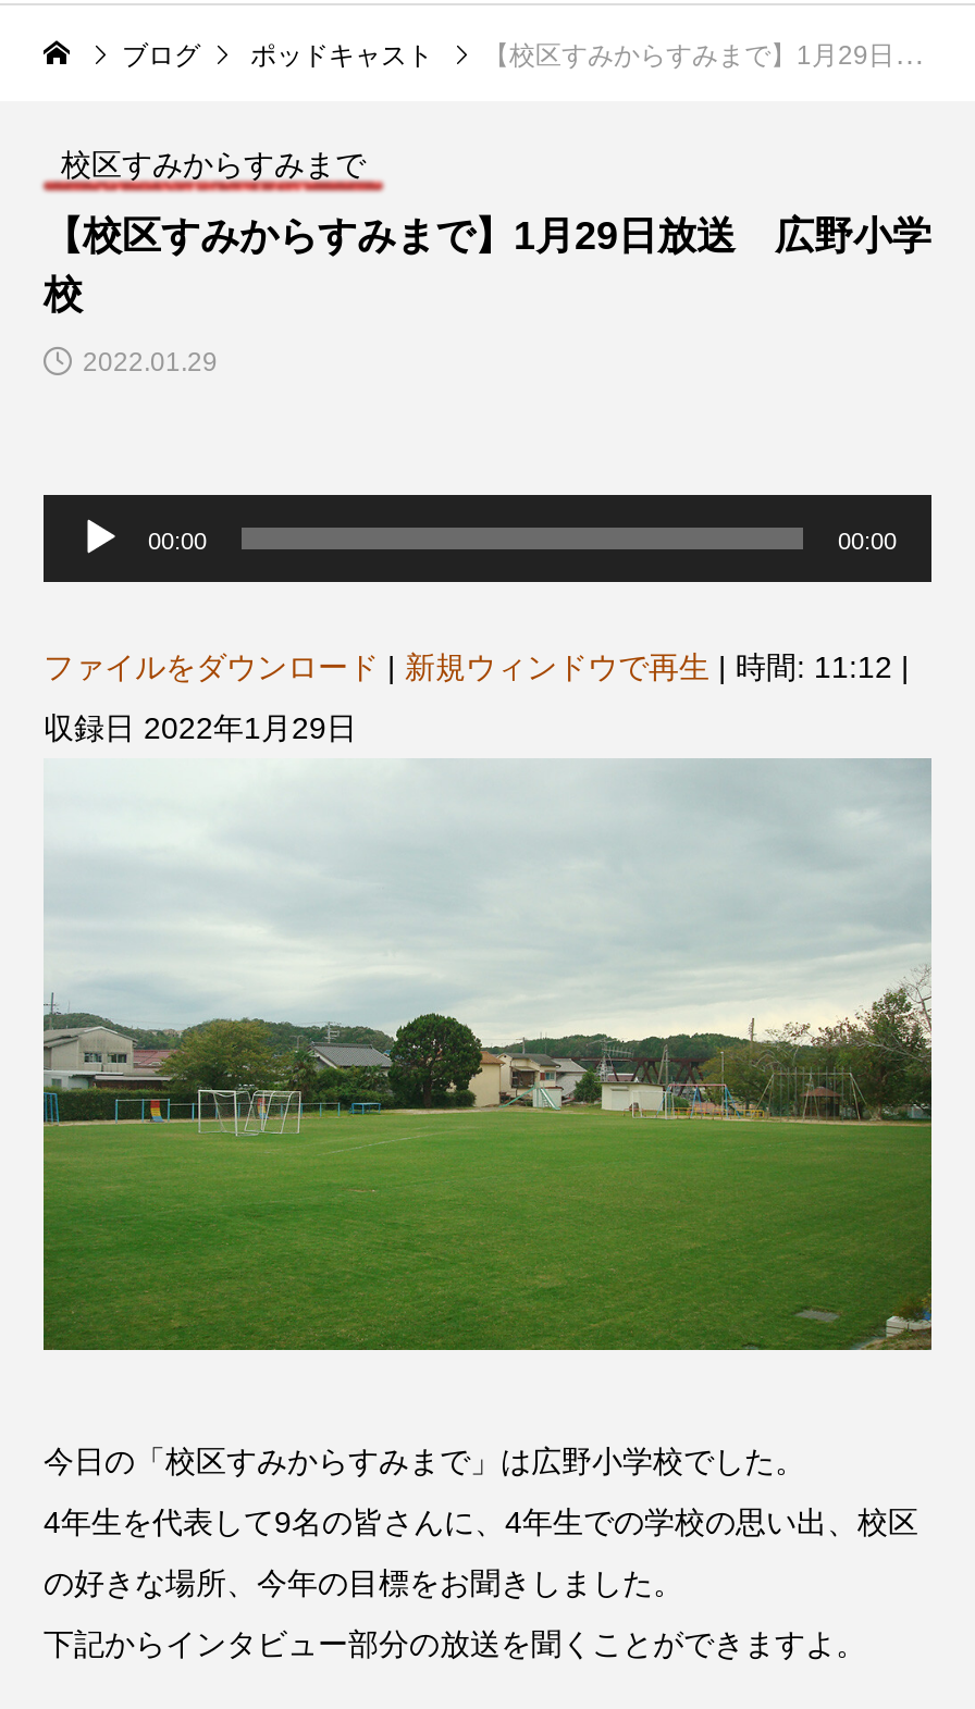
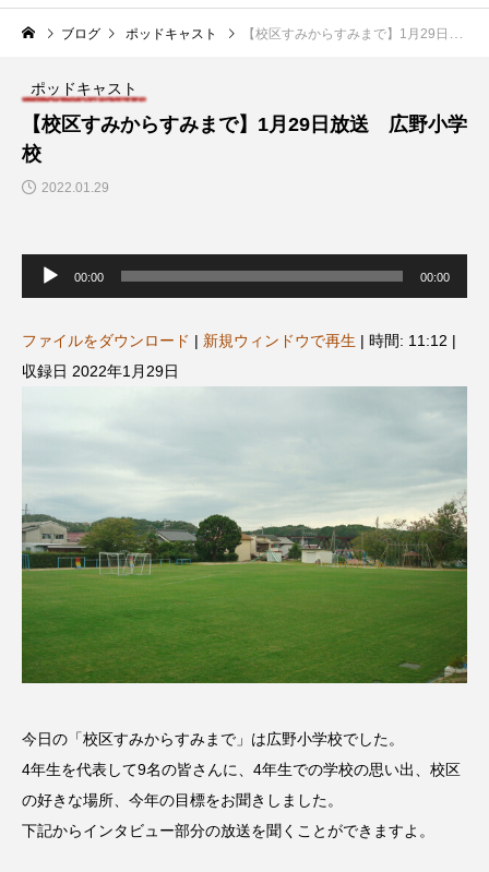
- 校区すみからすみまで
+ ポッドキャスト
